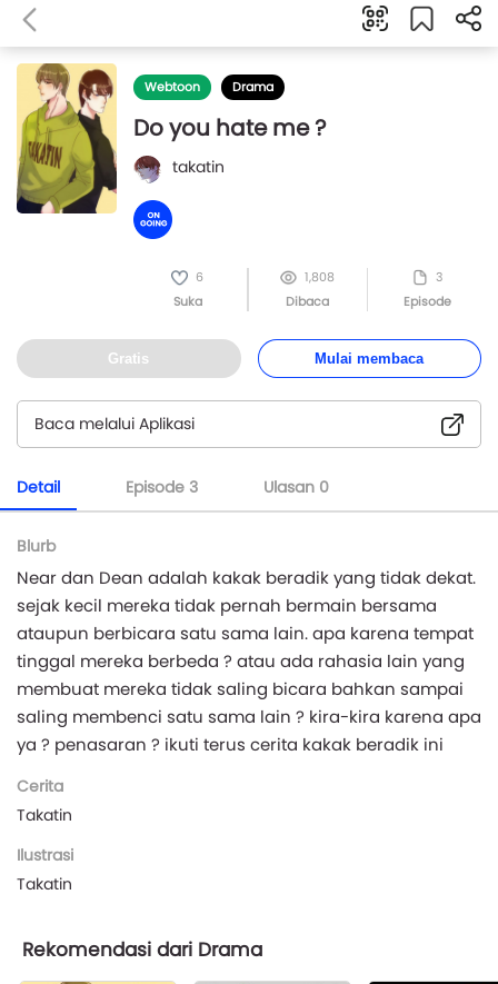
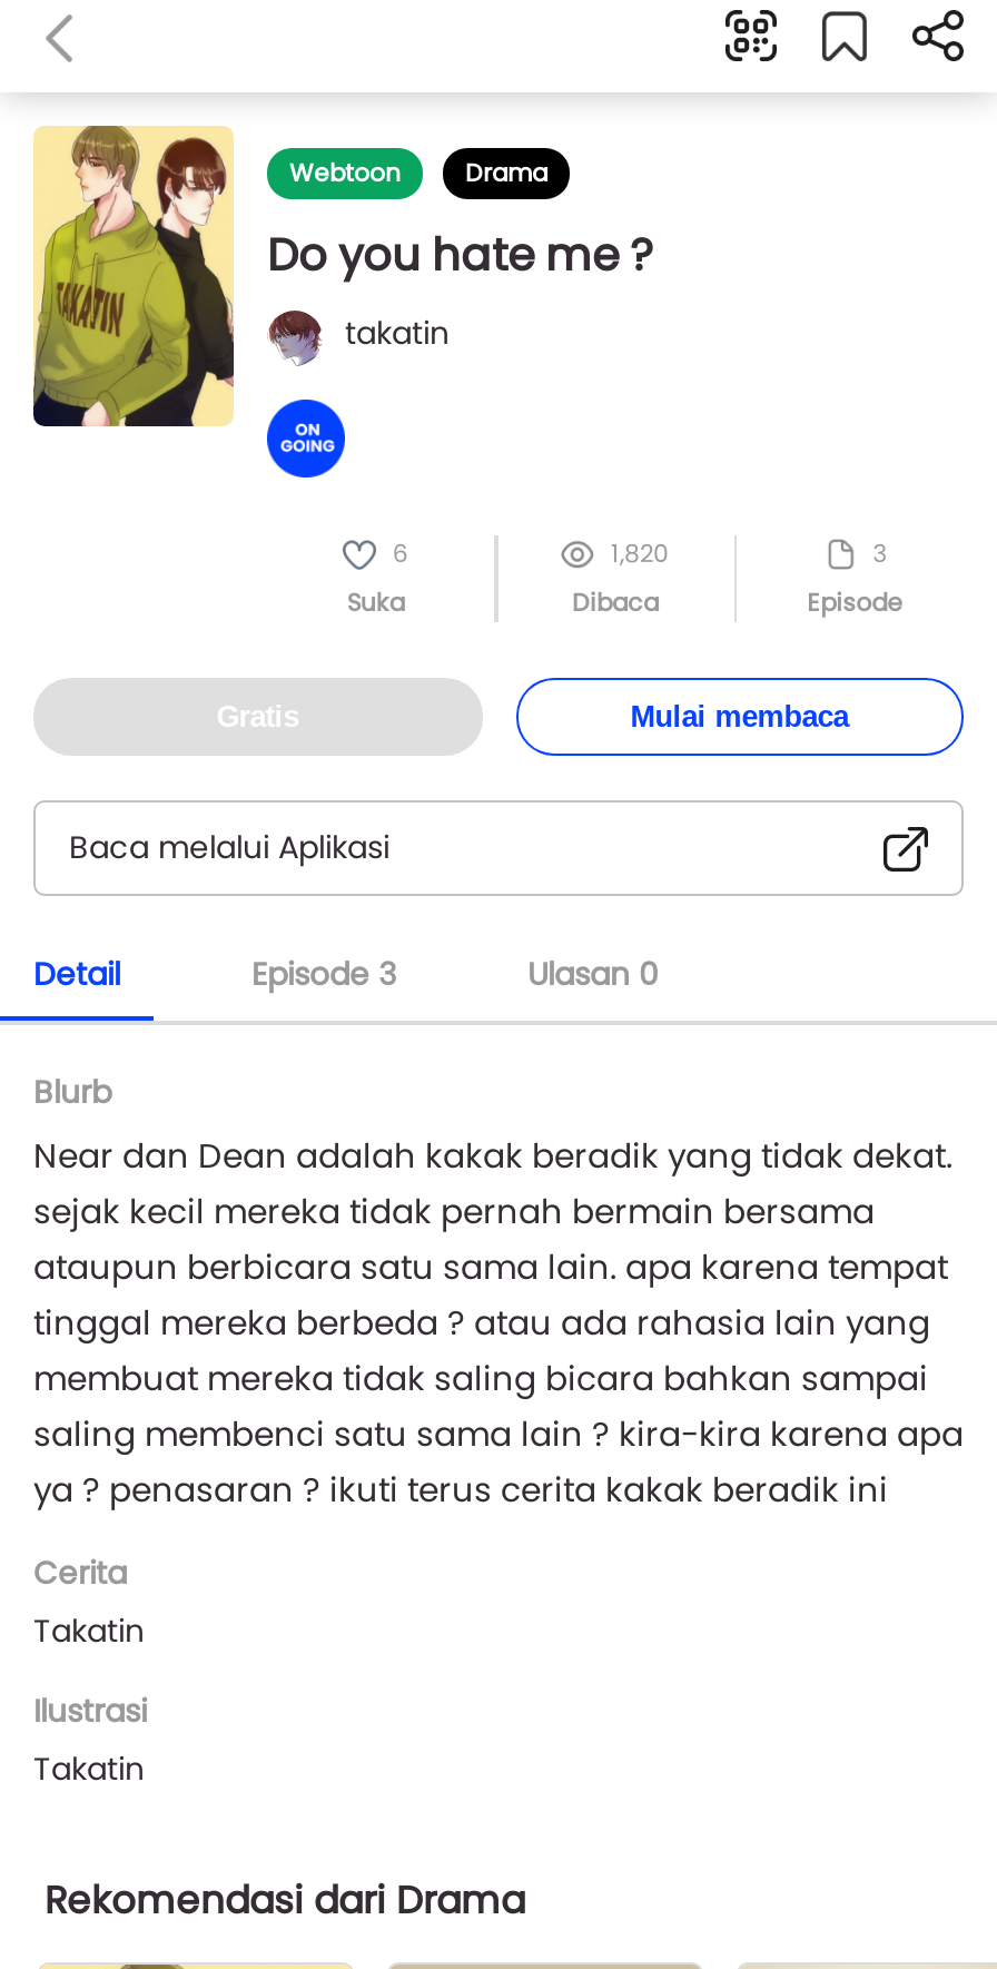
- 1,808
+ 1,820
